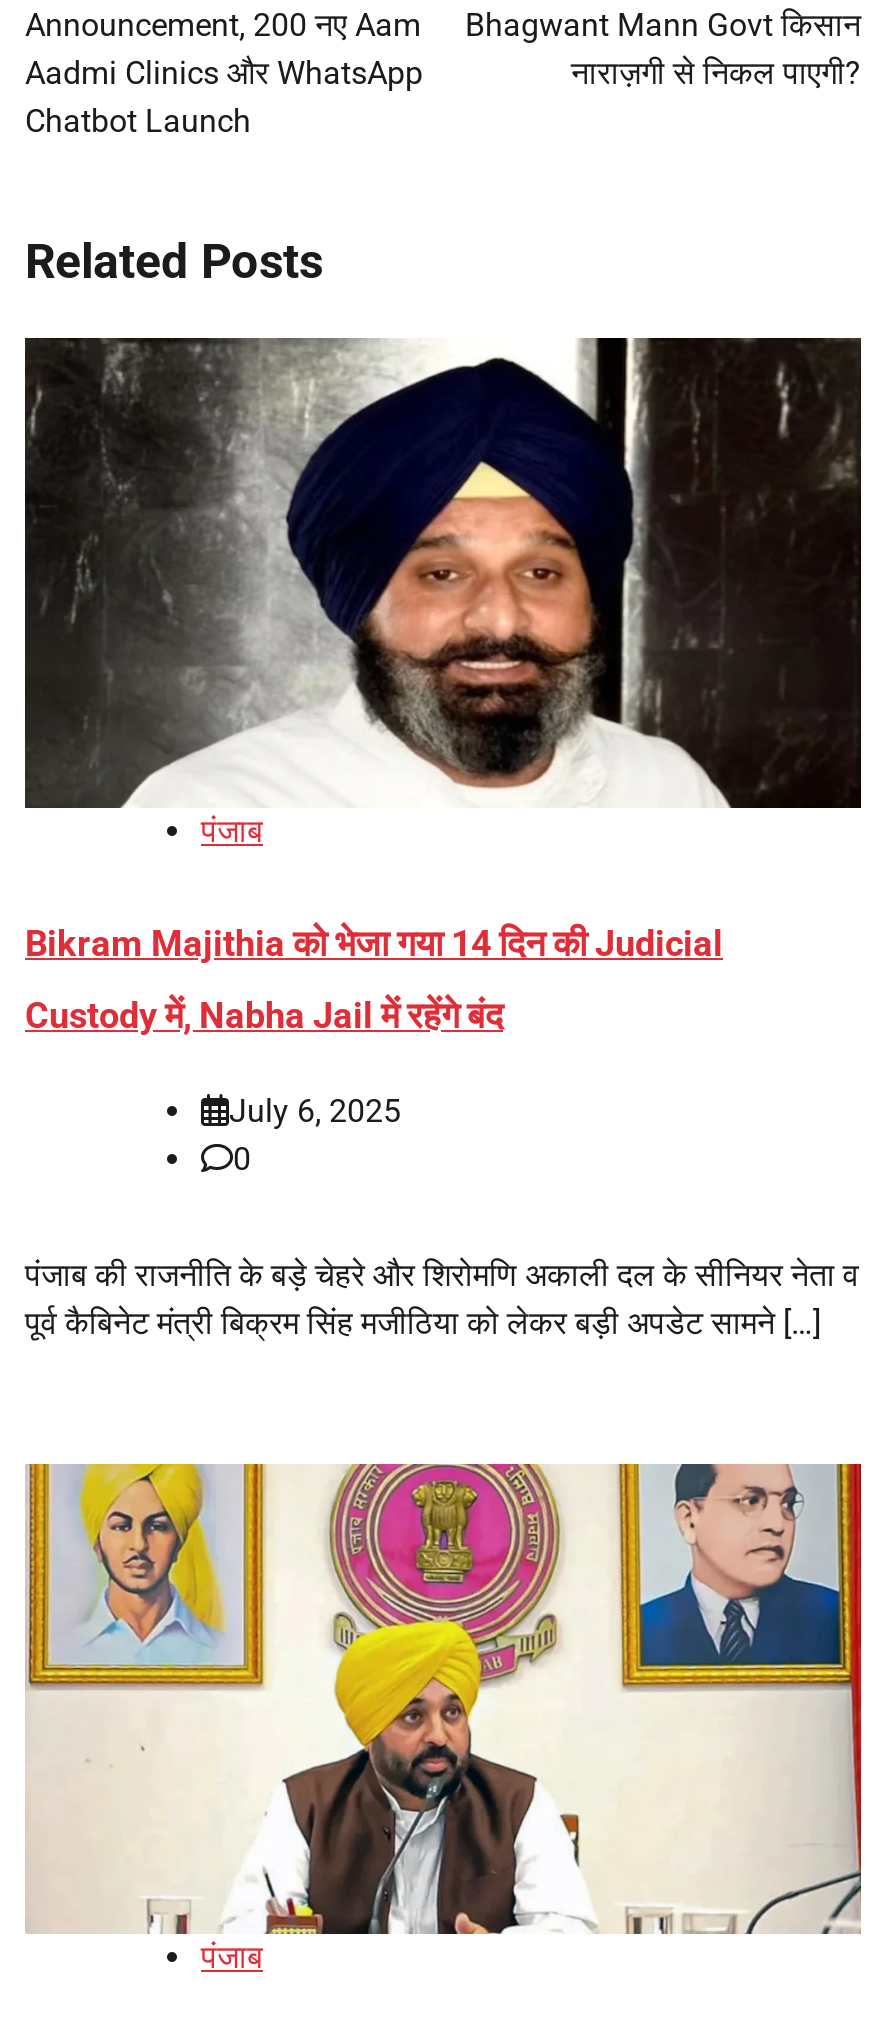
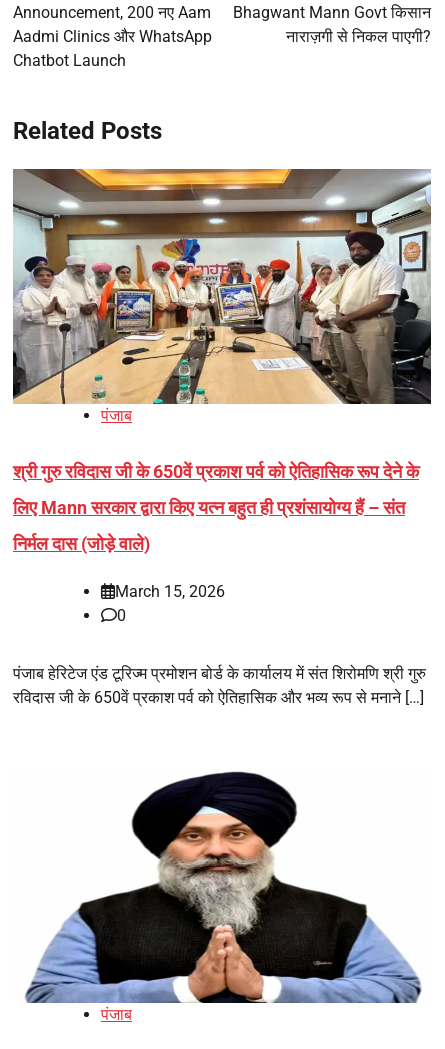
- [image]
+ [image]

- Bikram Majithia को भेजा गया 14 दिन की Judicial
- Custody में, Nabha Jail में रहेंगे बंद
- July 6, 2025
+ श्री गुरु रविदास जी के 650वें प्रकाश पर्व को ऐतिहासिक रूप देने के
+ लिए Mann सरकार द्वारा किए यत्न बहुत ही प्रशंसायोग्य हैं – संत
+ निर्मल दास (जोड़े वाले)
+ March 15, 2026

- पंजाब की राजनीति के बड़े चेहरे और शिरोमणि अकाली दल के सीनियर नेता व
- पूर्व कैबिनेट मंत्री बिक्रम सिंह मजीठिया को लेकर बड़ी अपडेट सामने […]
+ पंजाब हेरिटेज एंड टूरिज्म प्रमोशन बोर्ड के कार्यालय में संत शिरोमणि श्री गुरु
+ रविदास जी के 650वें प्रकाश पर्व को ऐतिहासिक और भव्य रूप से मनाने […]

- [image]
+ [image]
